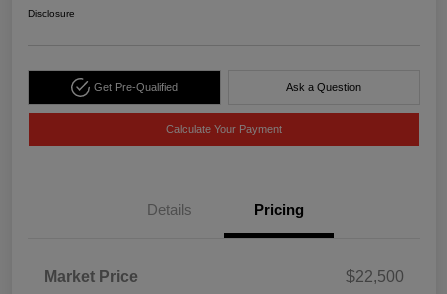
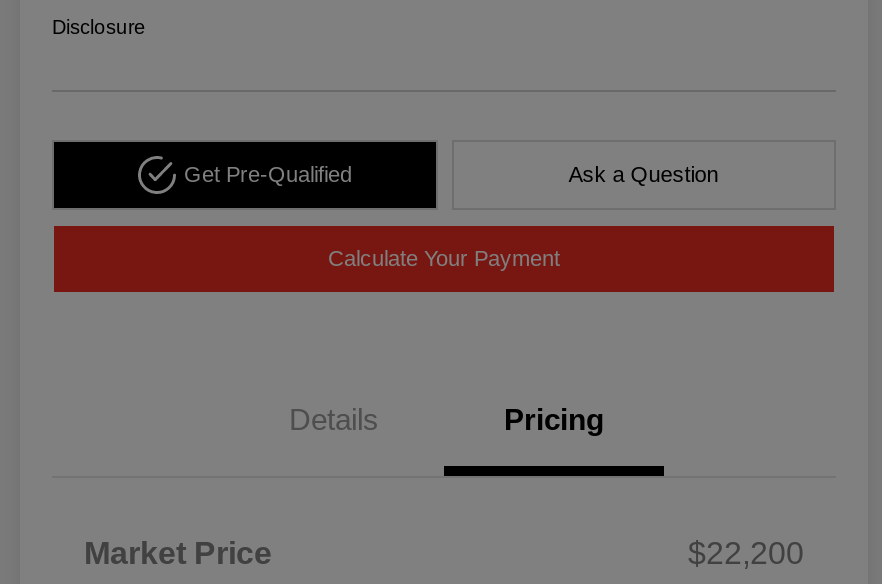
- $22,500
+ $22,200
